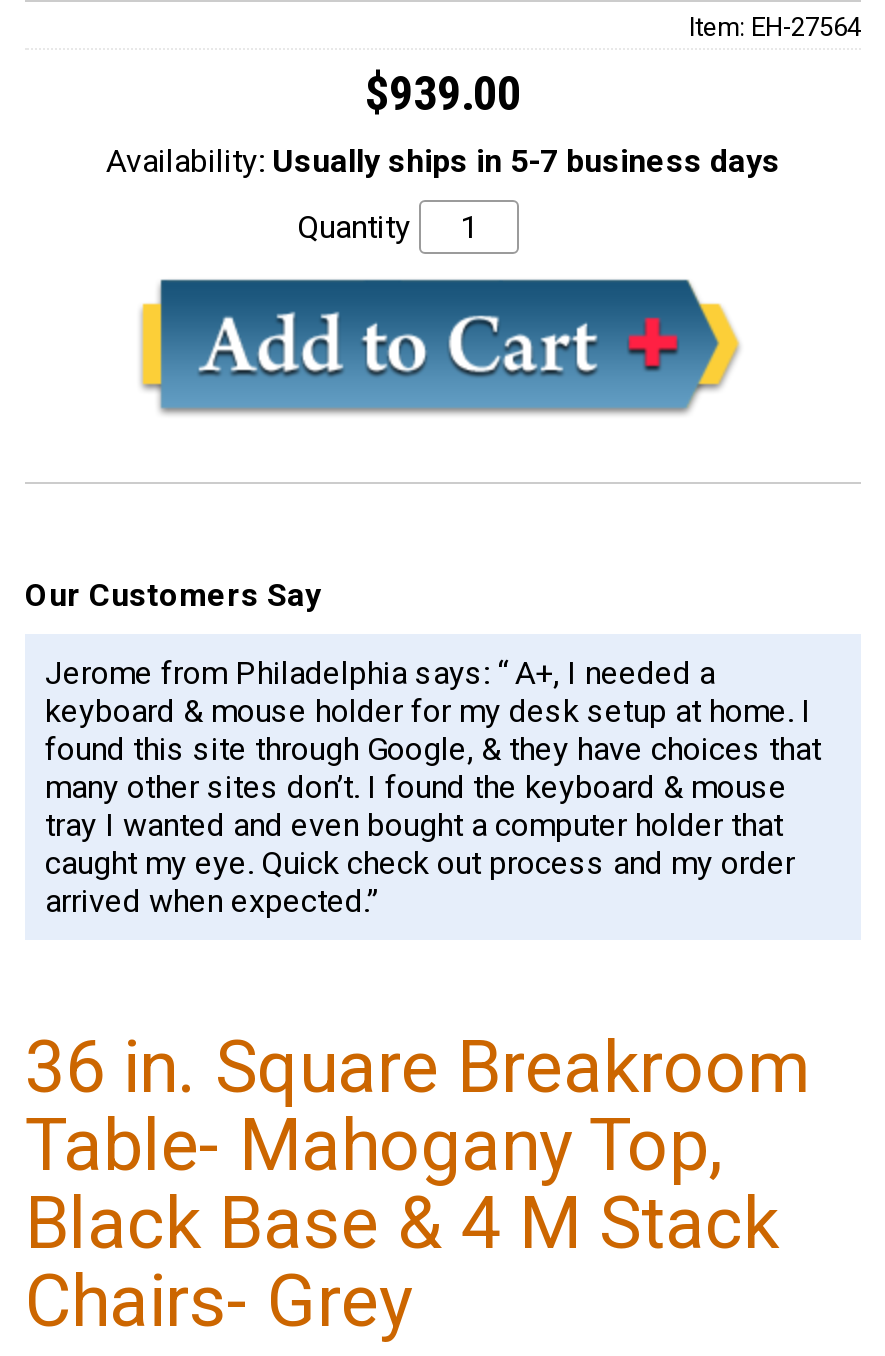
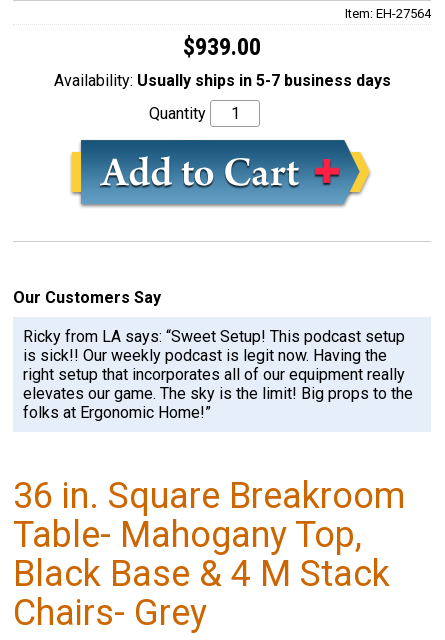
- Jerome from Philadelphia says: “ A+, I needed a
- keyboard & mouse holder for my desk setup at home. I
- found this site through Google, & they have choices that
- many other sites don’t. I found the keyboard & mouse
- tray I wanted and even bought a computer holder that
- caught my eye. Quick check out process and my order
- arrived when expected.”
+ Ricky from LA says: “Sweet Setup! This podcast setup
+ is sick!! Our weekly podcast is legit now. Having the
+ right setup that incorporates all of our equipment really
+ elevates our game. The sky is the limit! Big props to the
+ folks at Ergonomic Home!”
